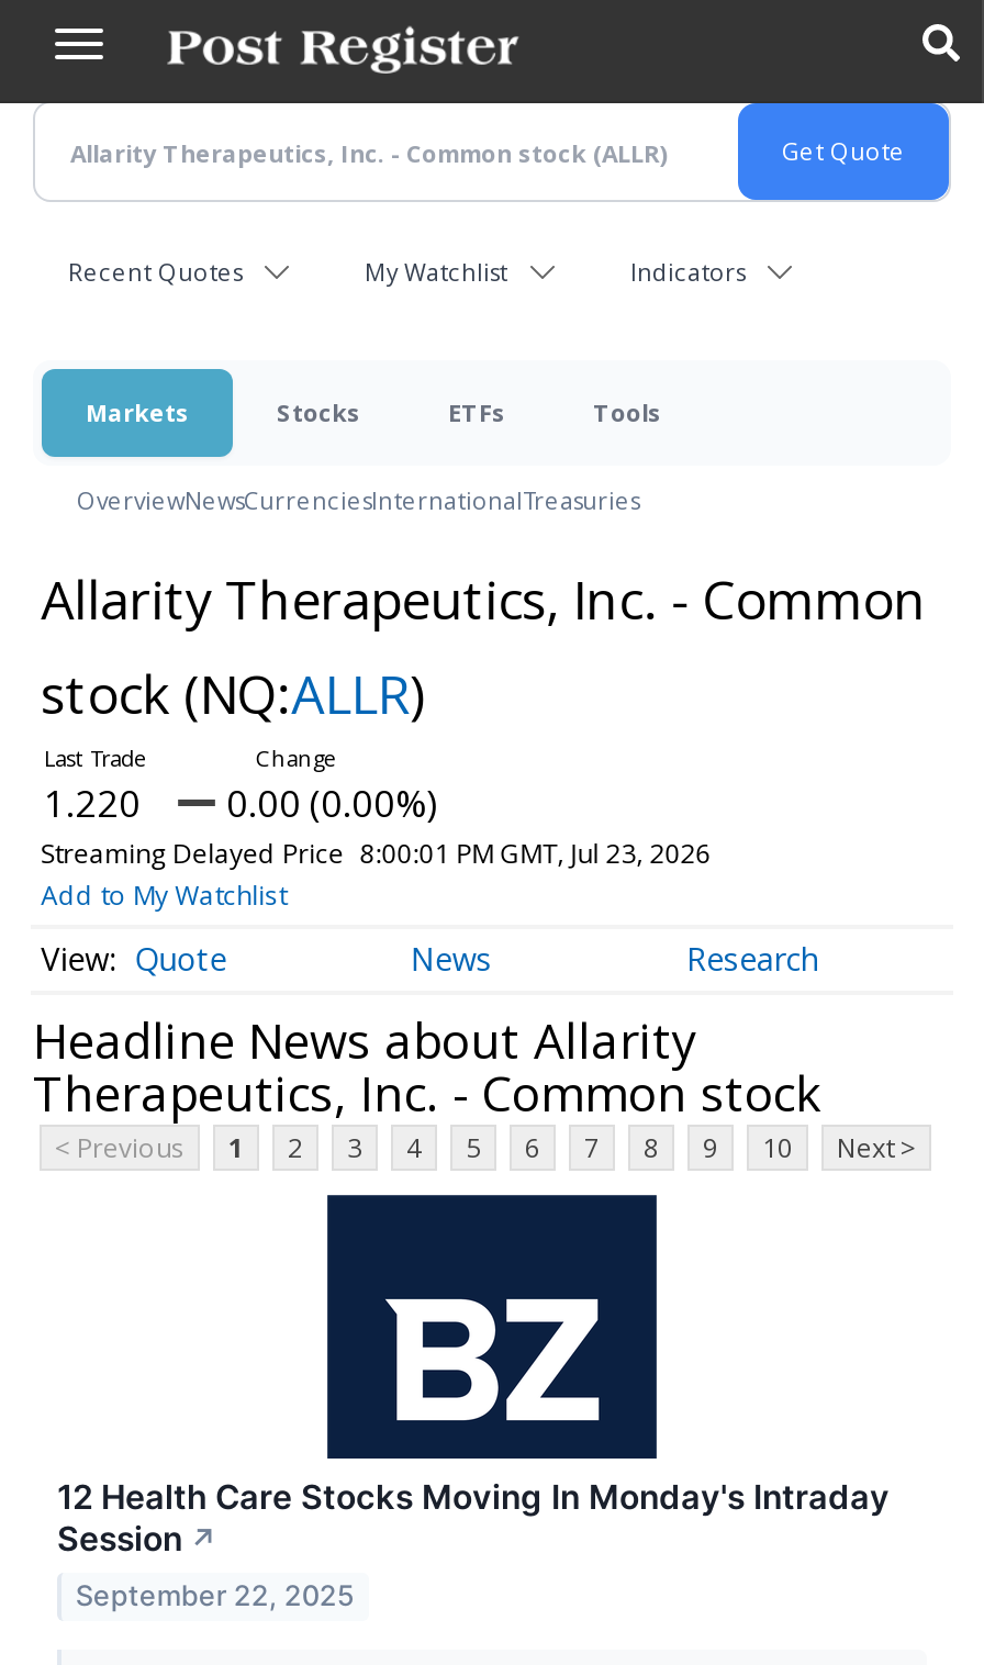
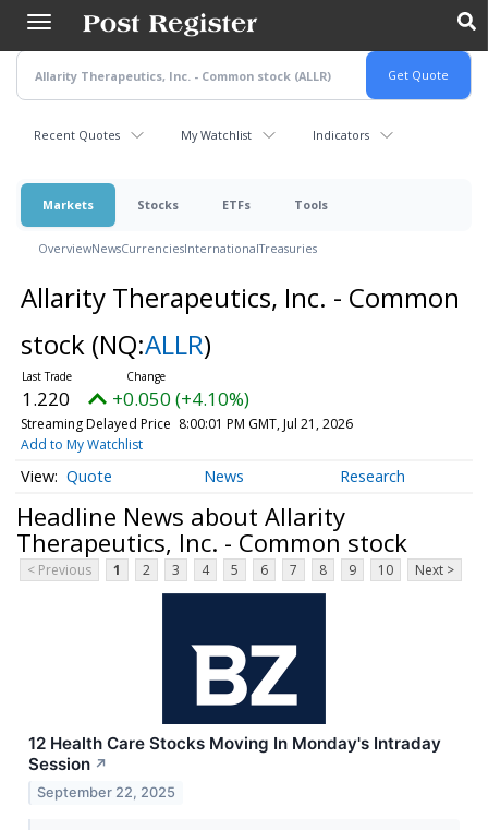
- 1.220 0.00 (0.00%)
+ 1.220 +0.050 (+4.10%)

- Streaming Delayed Price 8:00:01 PM GMT, Jul 23, 2026
+ Streaming Delayed Price 8:00:01 PM GMT, Jul 21, 2026
